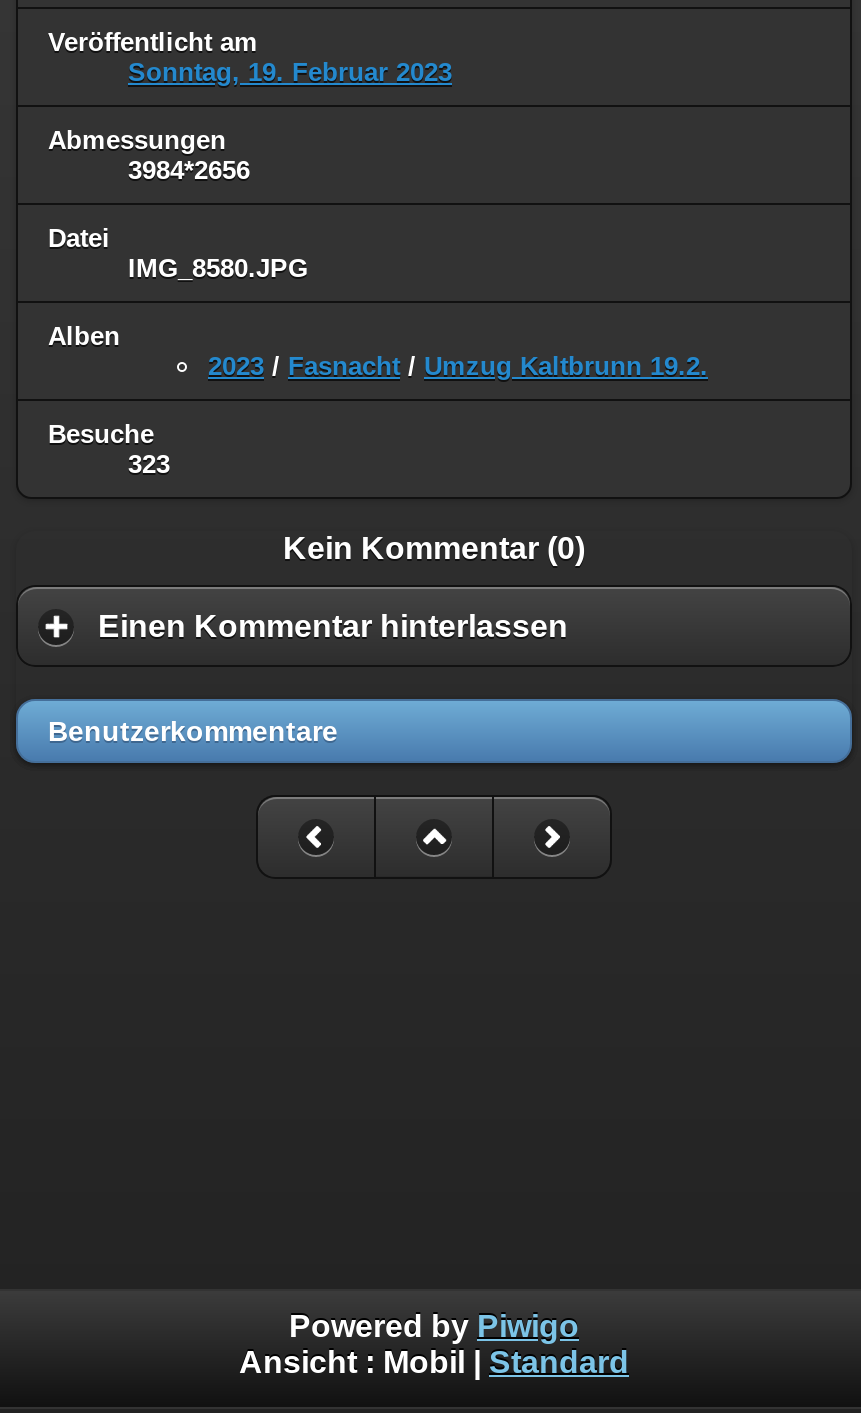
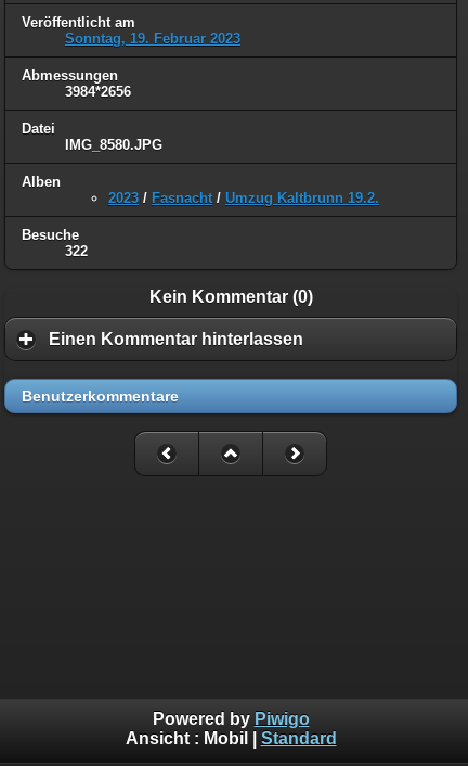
- 323
+ 322
